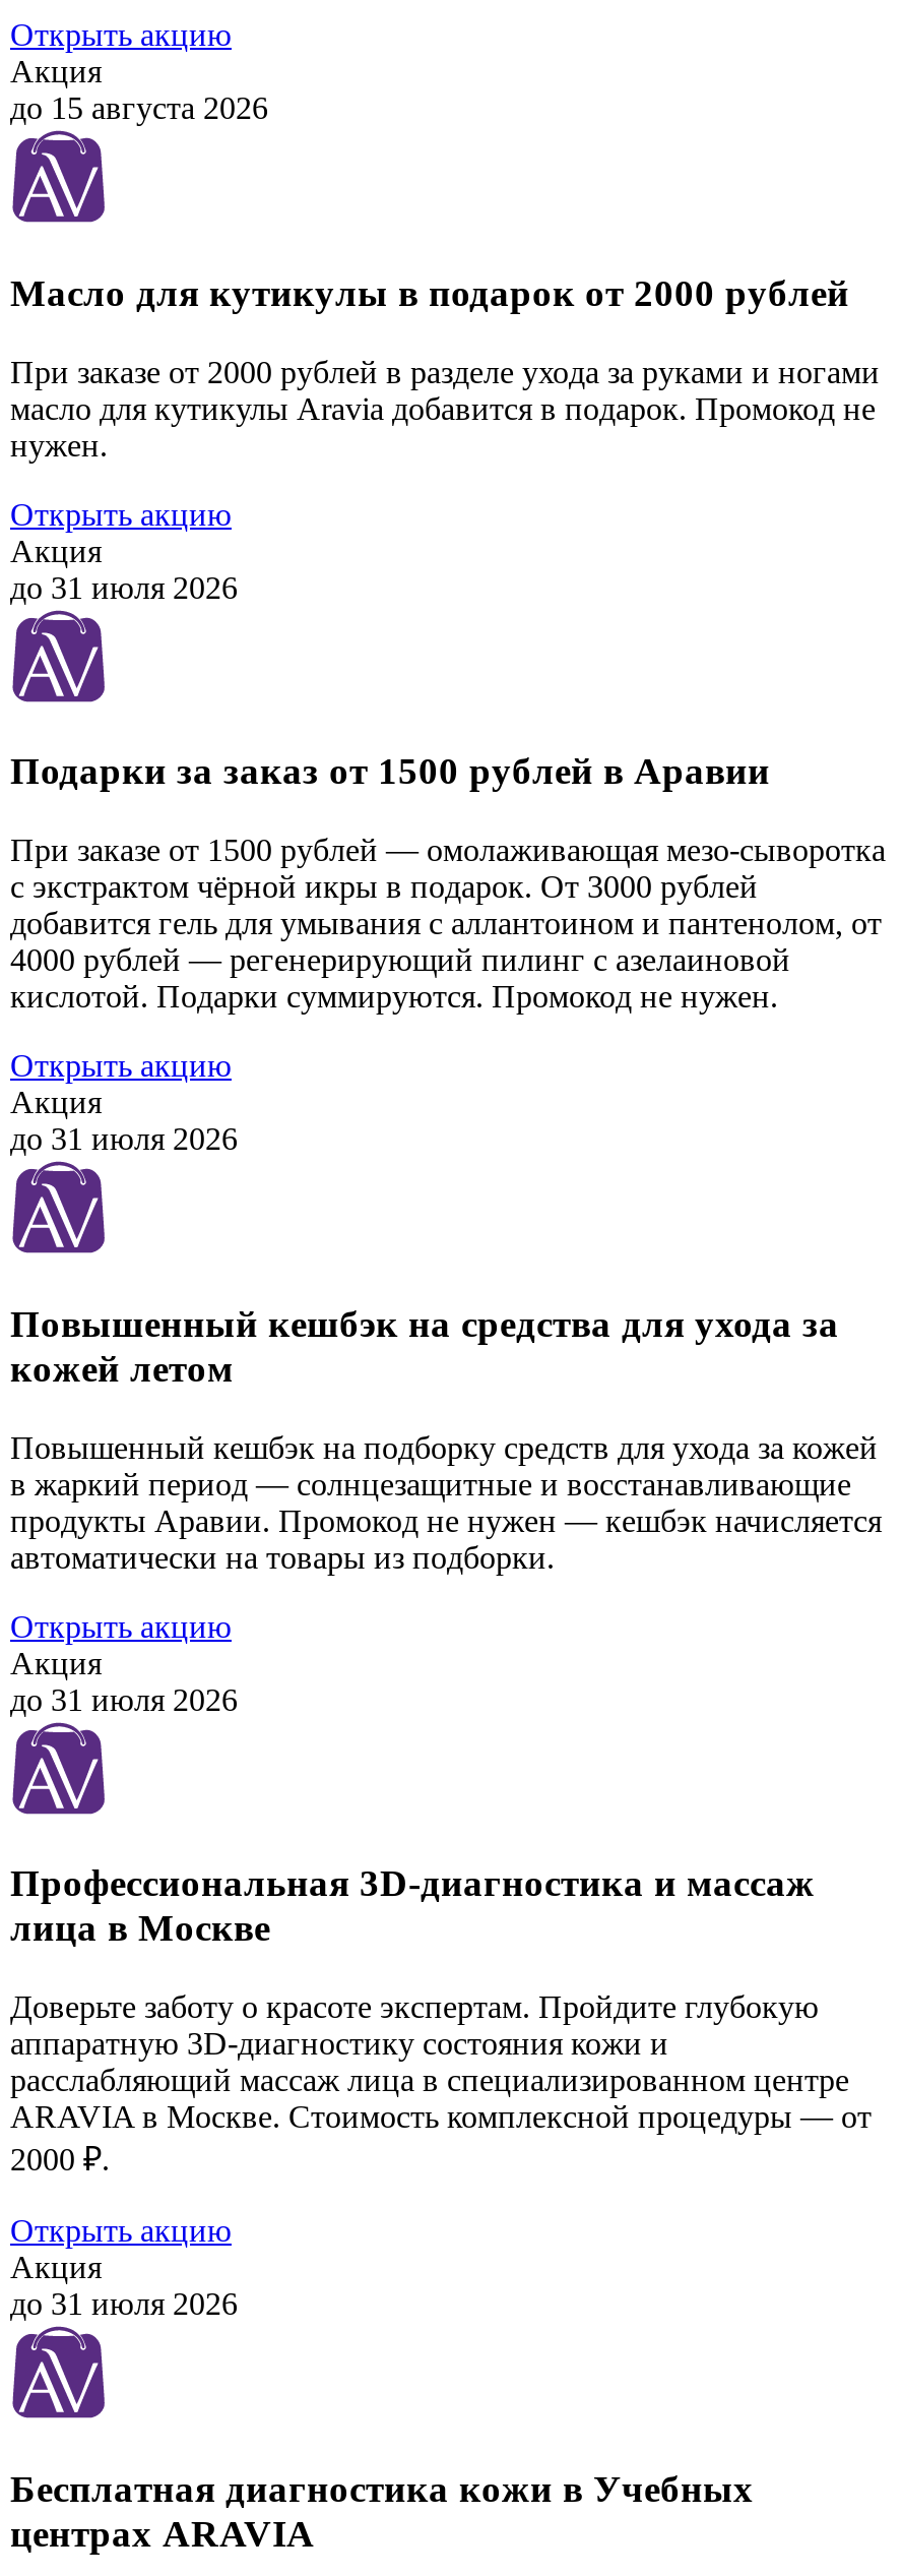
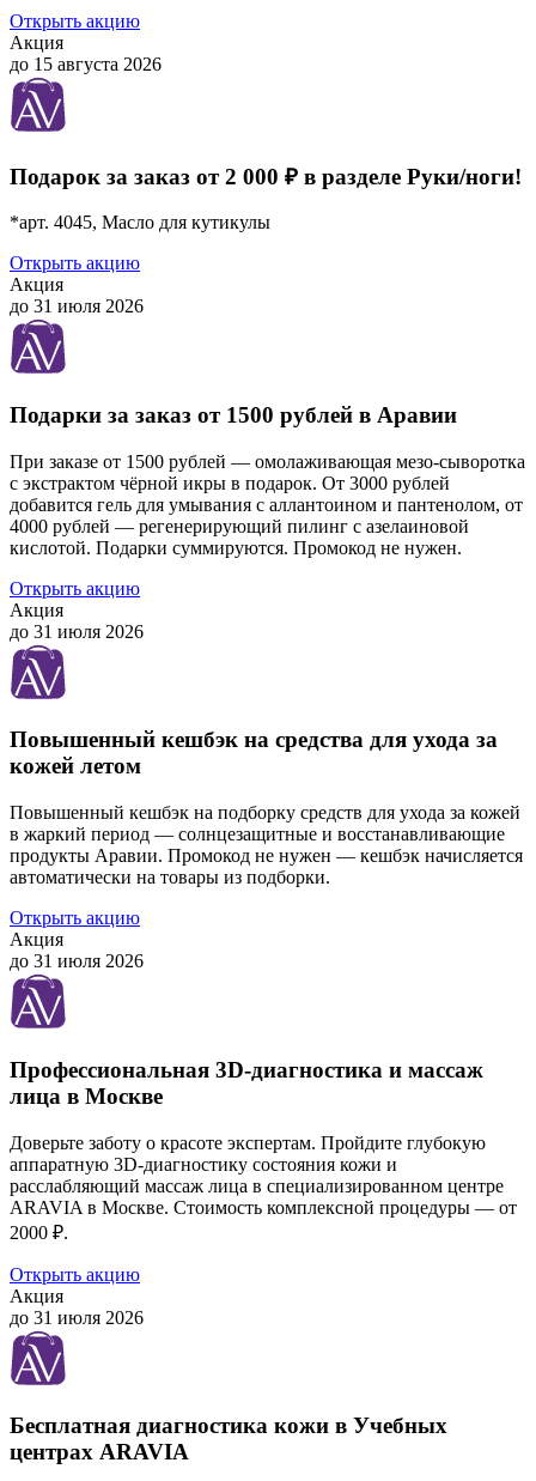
- Масло для кутикулы в подарок от 2000 рублей
+ Подарок за заказ от 2 000 ₽ в разделе Руки/ноги!

- При заказе от 2000 рублей в разделе ухода за руками и ногами
- масло для кутикулы Aravia добавится в подарок. Промокод не
- нужен.
+ *арт. 4045, Масло для кутикулы
